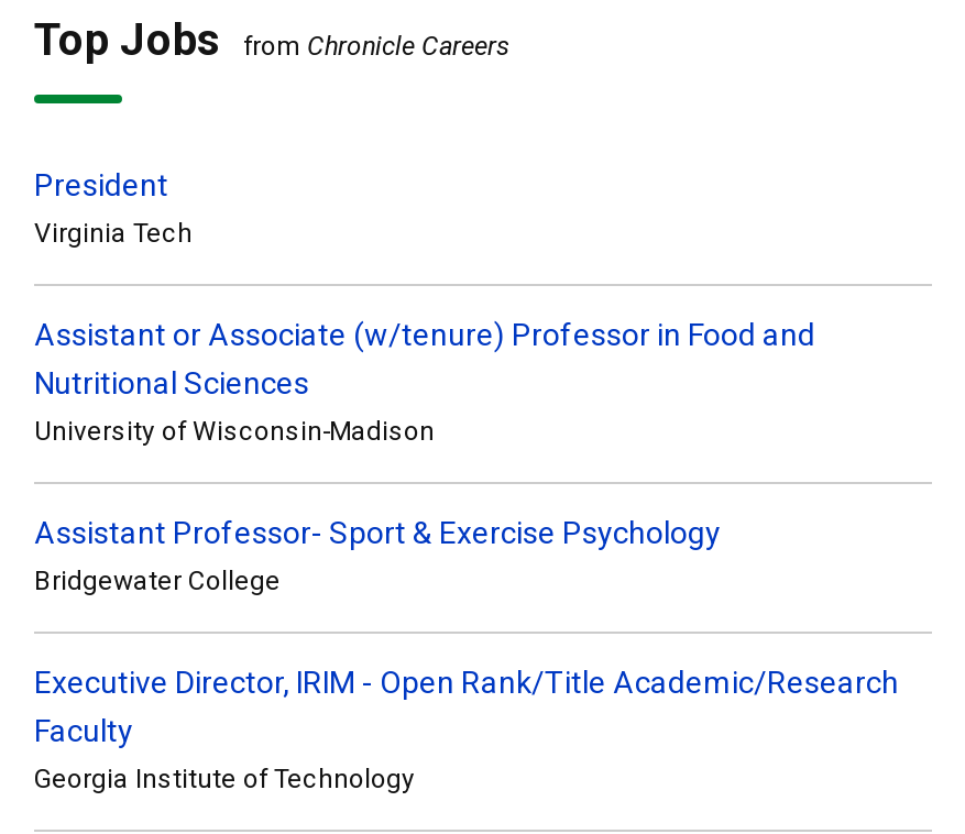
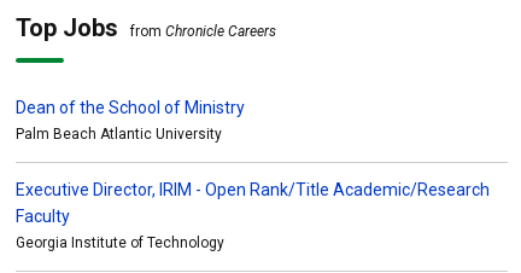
- President
- Virginia Tech
- Assistant or Associate (w/tenure) Professor in Food and
- Nutritional Sciences
- University of Wisconsin-Madison
- Assistant Professor- Sport & Exercise Psychology
- Bridgewater College
+ Dean of the School of Ministry
+ Palm Beach Atlantic University
